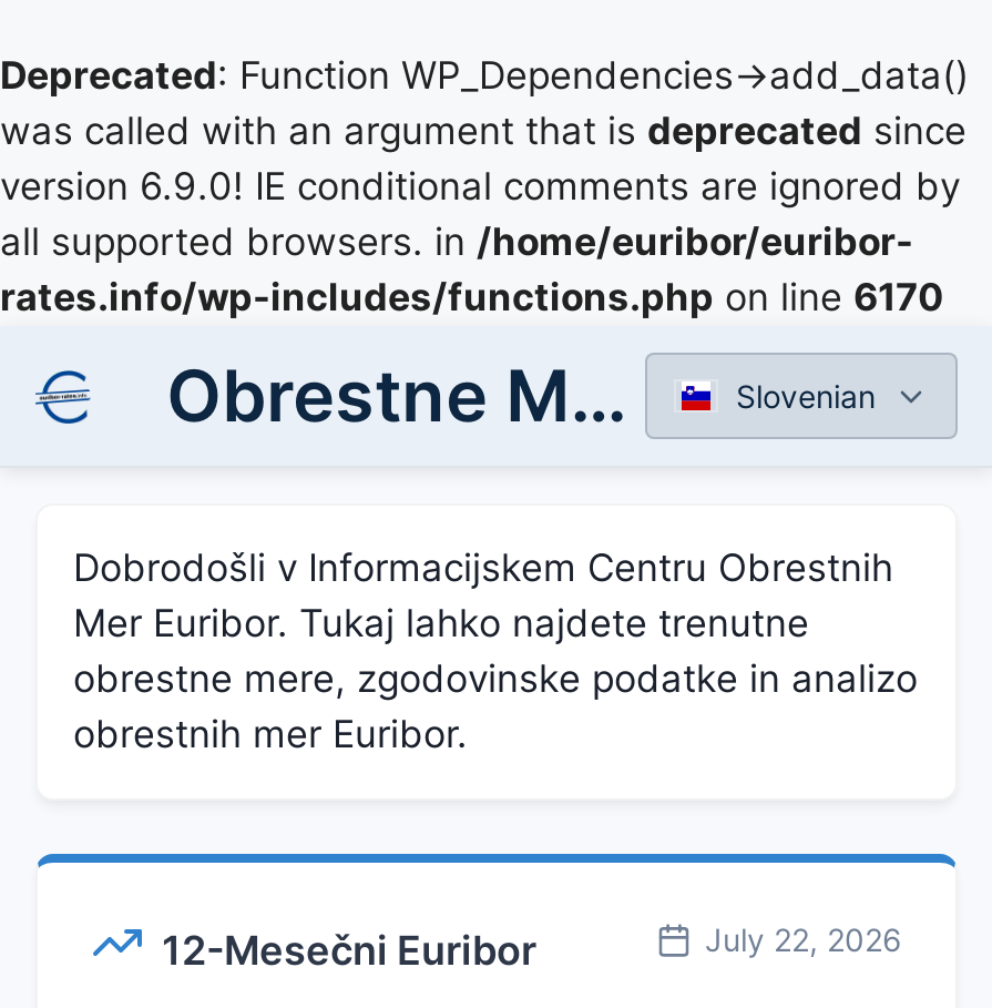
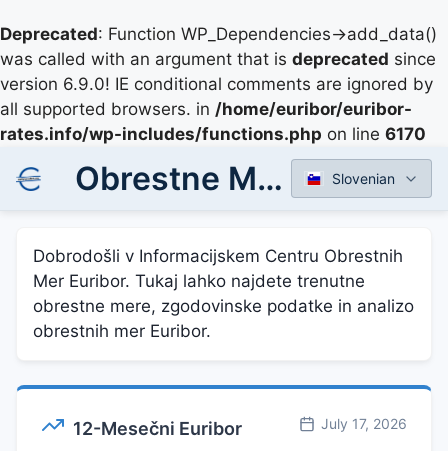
- July 22, 2026
+ July 17, 2026
